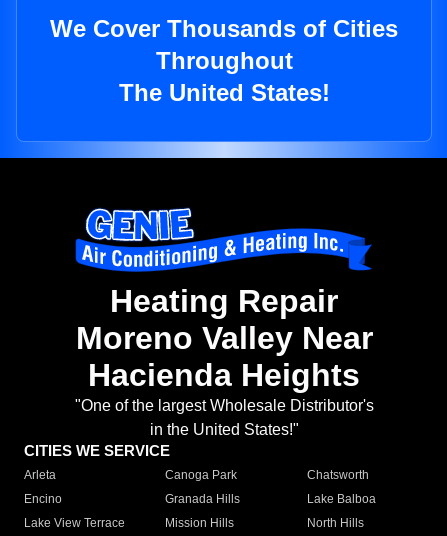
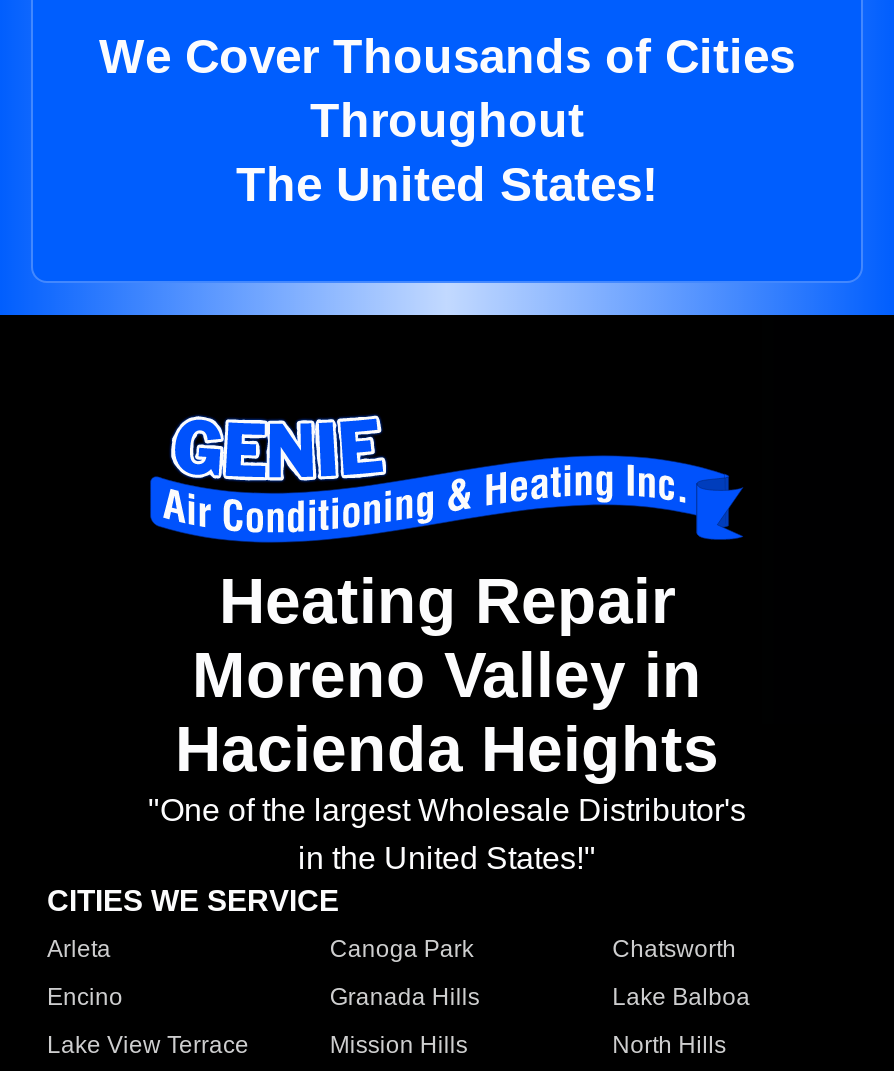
- Moreno Valley Near
+ Moreno Valley in
